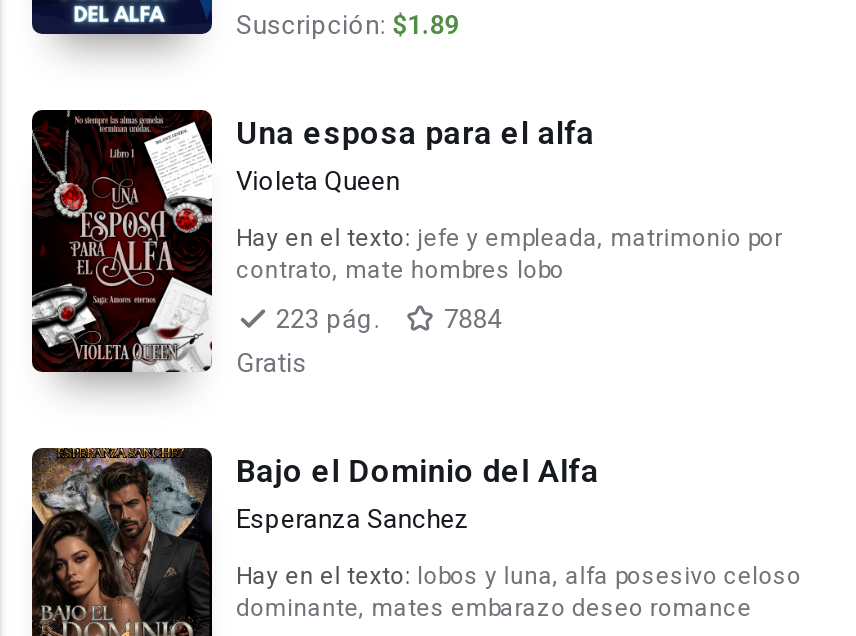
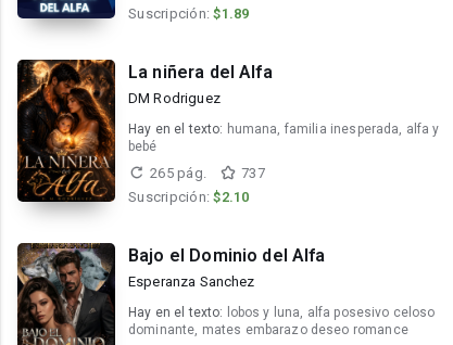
- [image]
- Una esposa para el alfa
- Violeta Queen
+ [image]
+ La niñera del Alfa
+ DM Rodriguez

- Hay en el texto: jefe y empleada, matrimonio por
- contrato, mate hombres lobo
+ Hay en el texto: humana, familia inesperada, alfa y
+ bebé

- 223 pág.
- 7884
+ 265 pág.
+ 737

- Gratis
+ Suscripción: $2.10
